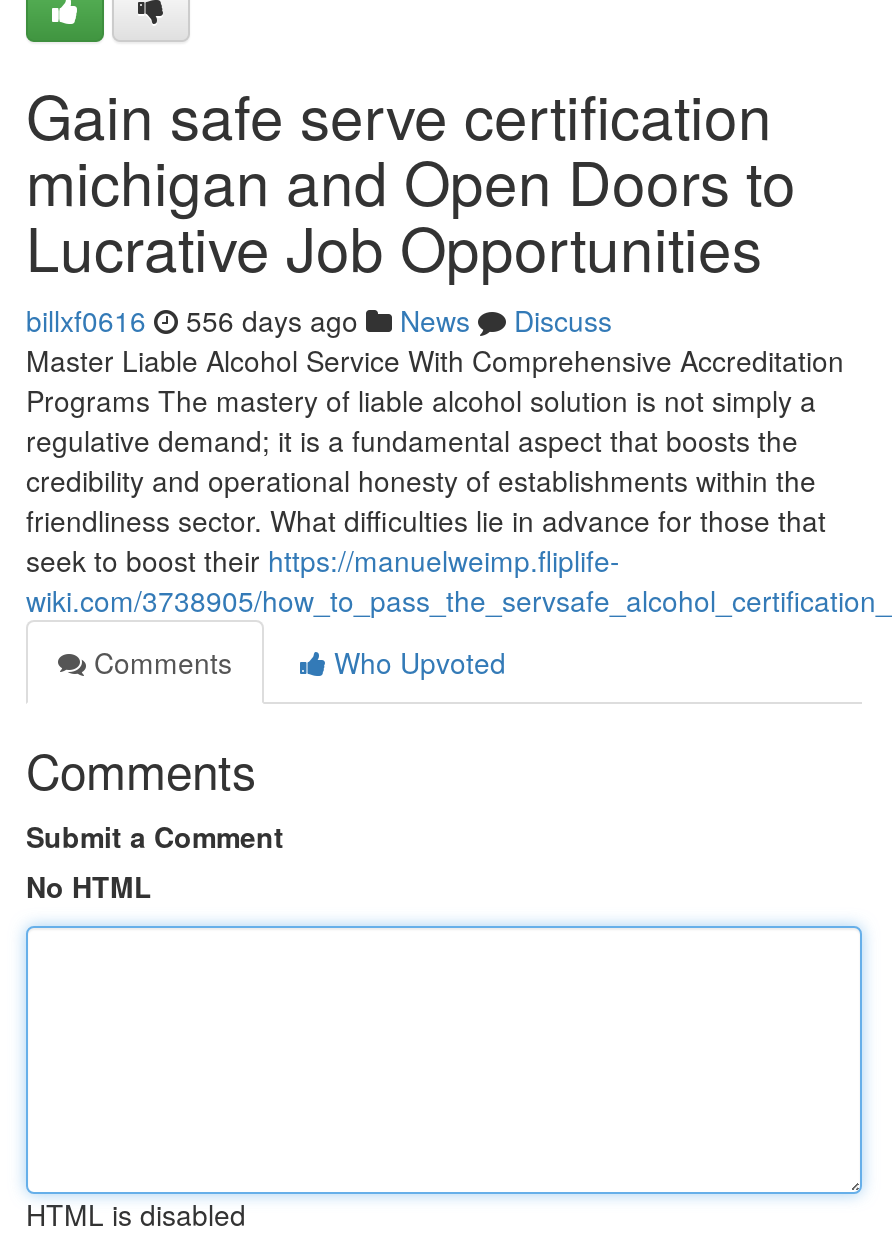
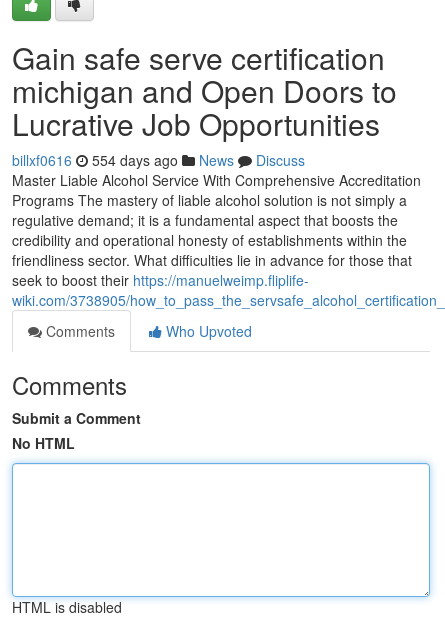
- billxf0616 556 days ago News Discuss
+ billxf0616 554 days ago News Discuss
